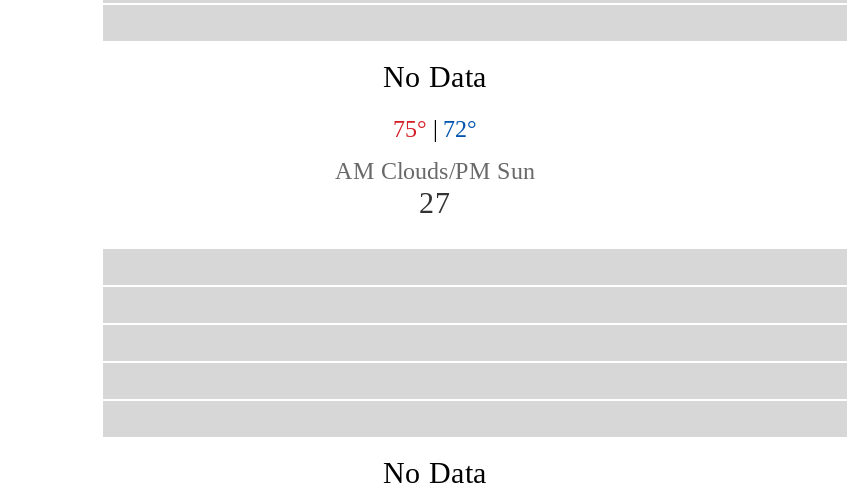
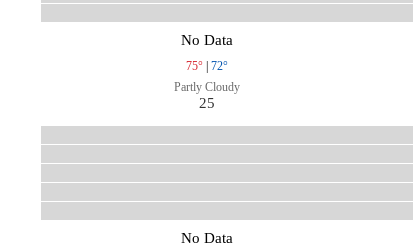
- AM Clouds/PM Sun
- 27
+ Partly Cloudy
+ 25
